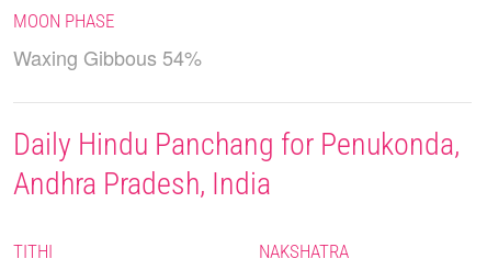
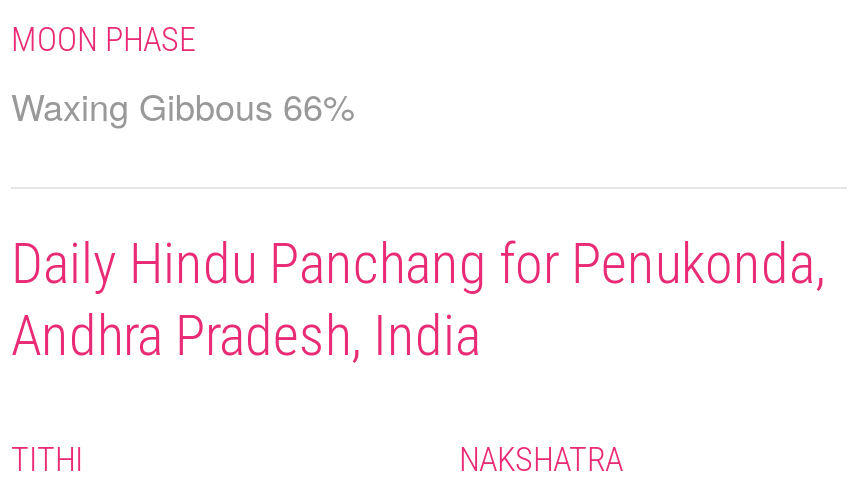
- Waxing Gibbous 54%
+ Waxing Gibbous 66%
